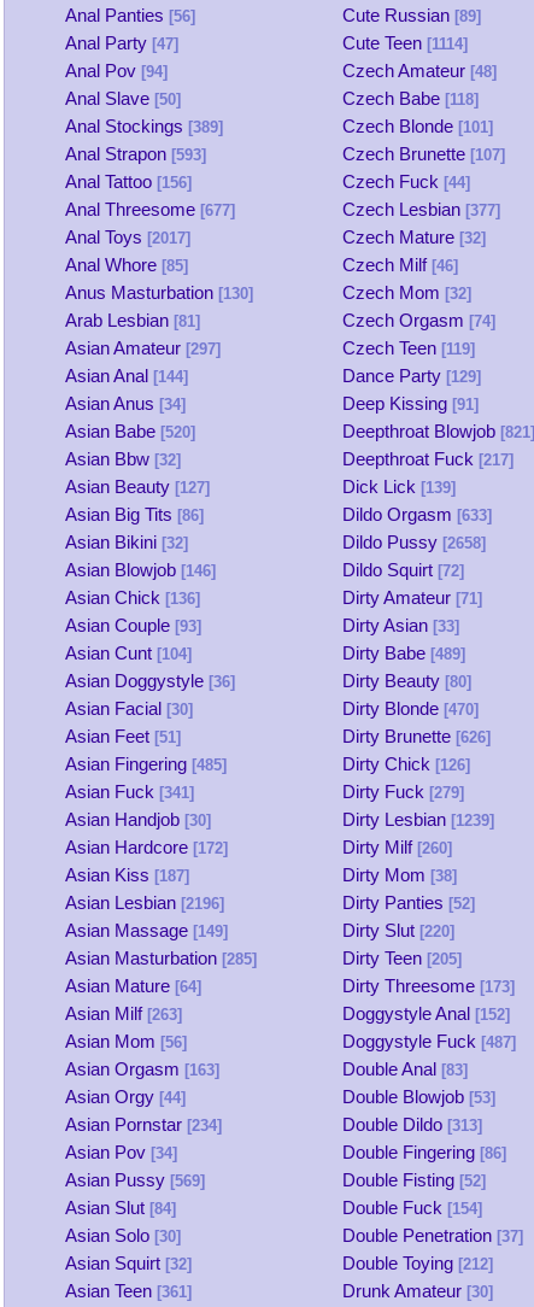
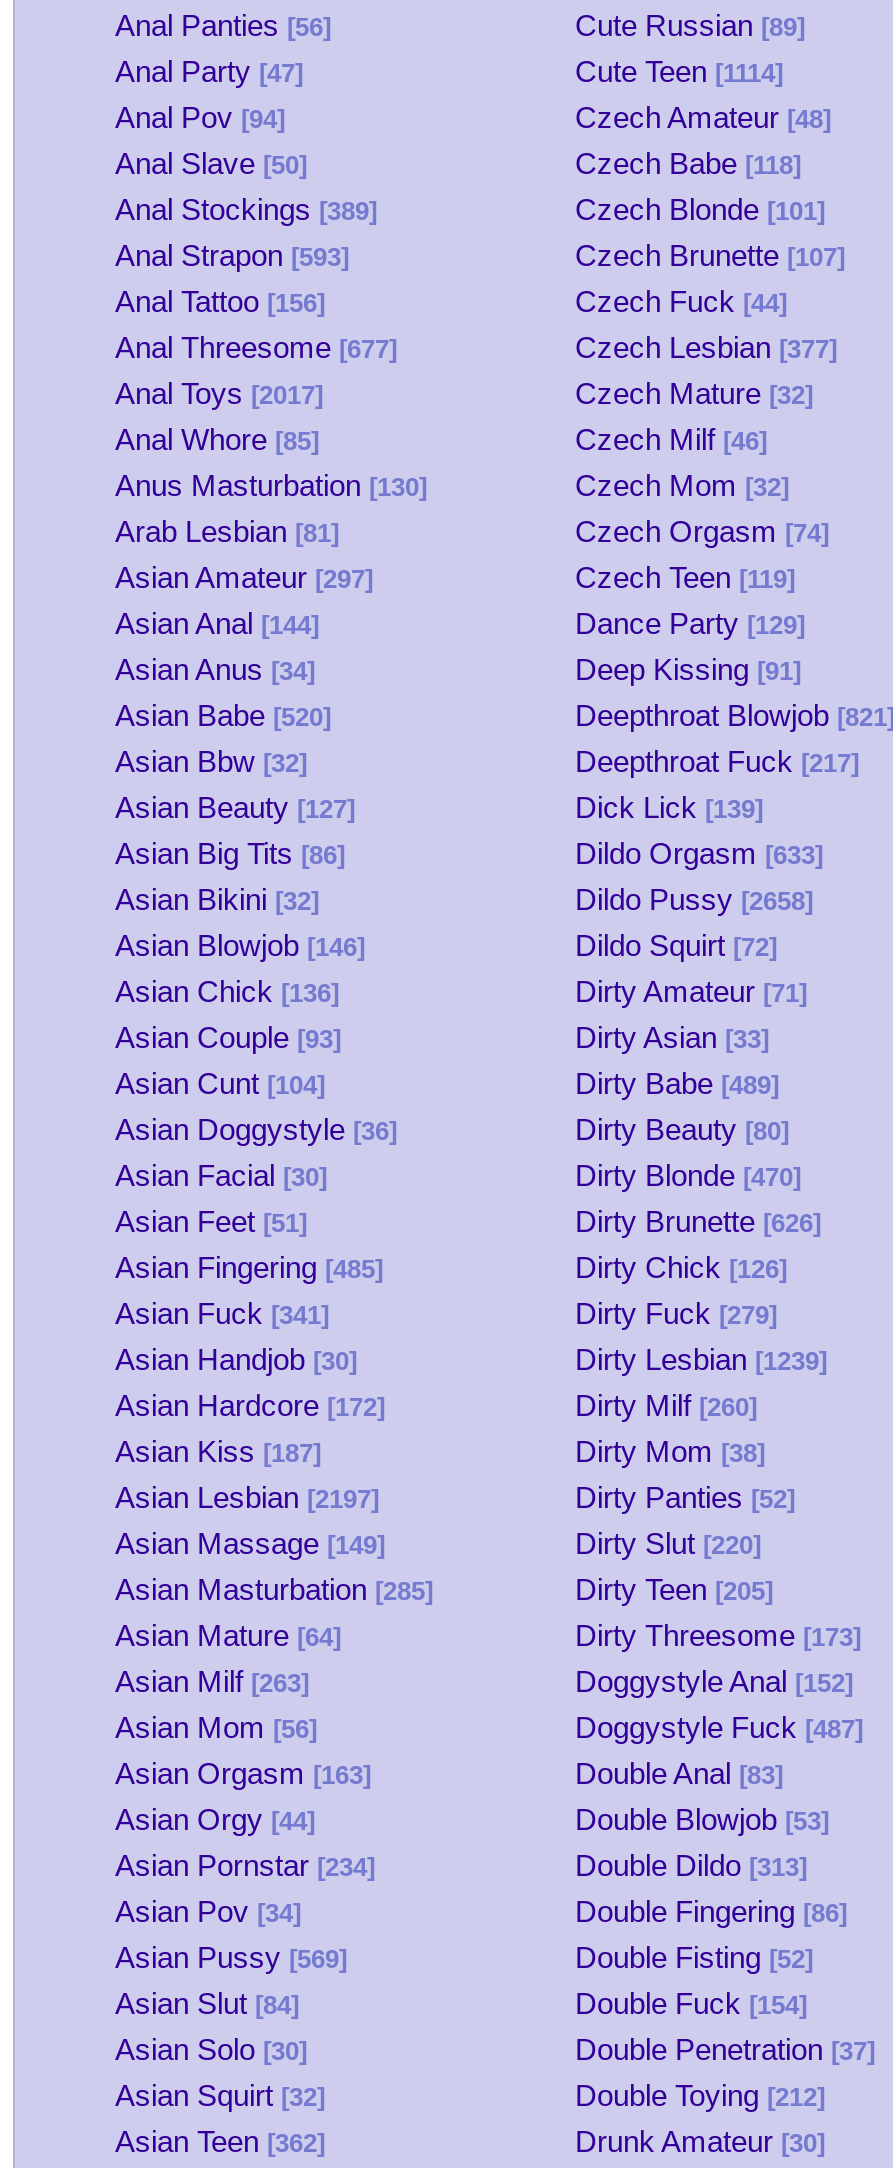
- Asian Lesbian [2196]
+ Asian Lesbian [2197]

- Asian Teen [361]
+ Asian Teen [362]
